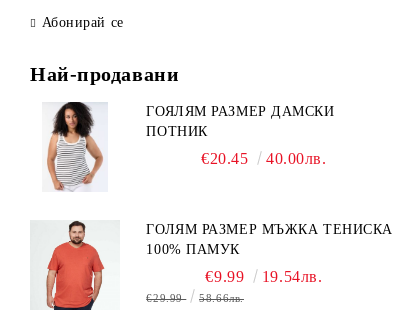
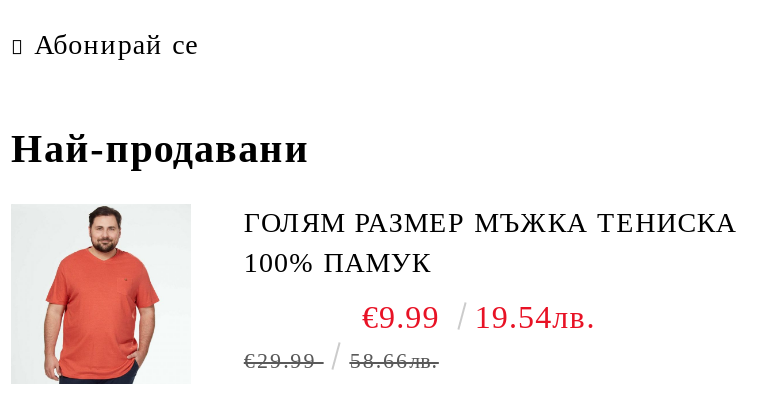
- [image]

- ГОЯЛЯМ РАЗМЕР ДАМСКИ
- ПОТНИК
- €20.45
- 40.00лв.
